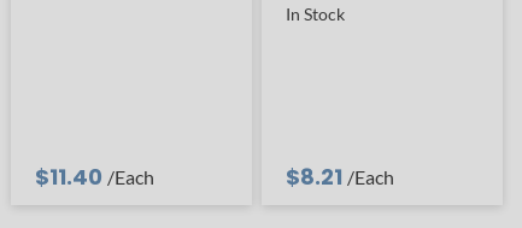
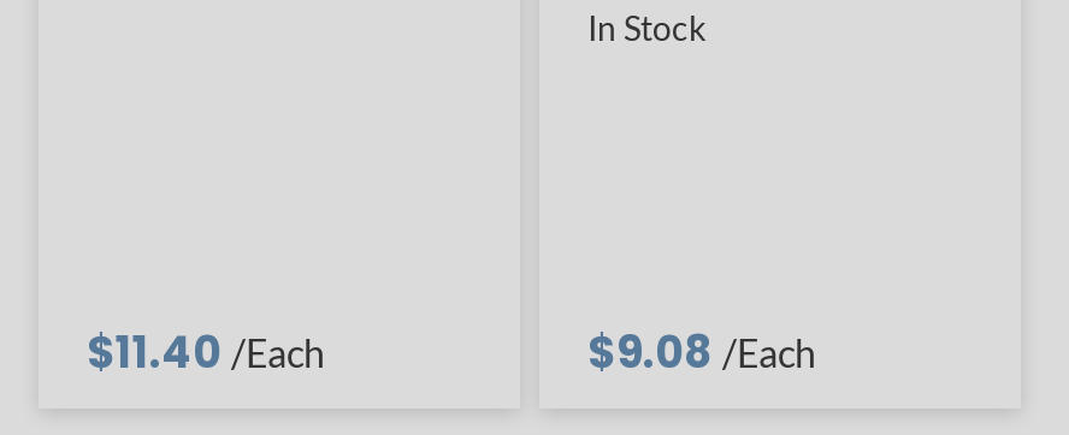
- $8.21 /Each
+ $9.08 /Each
